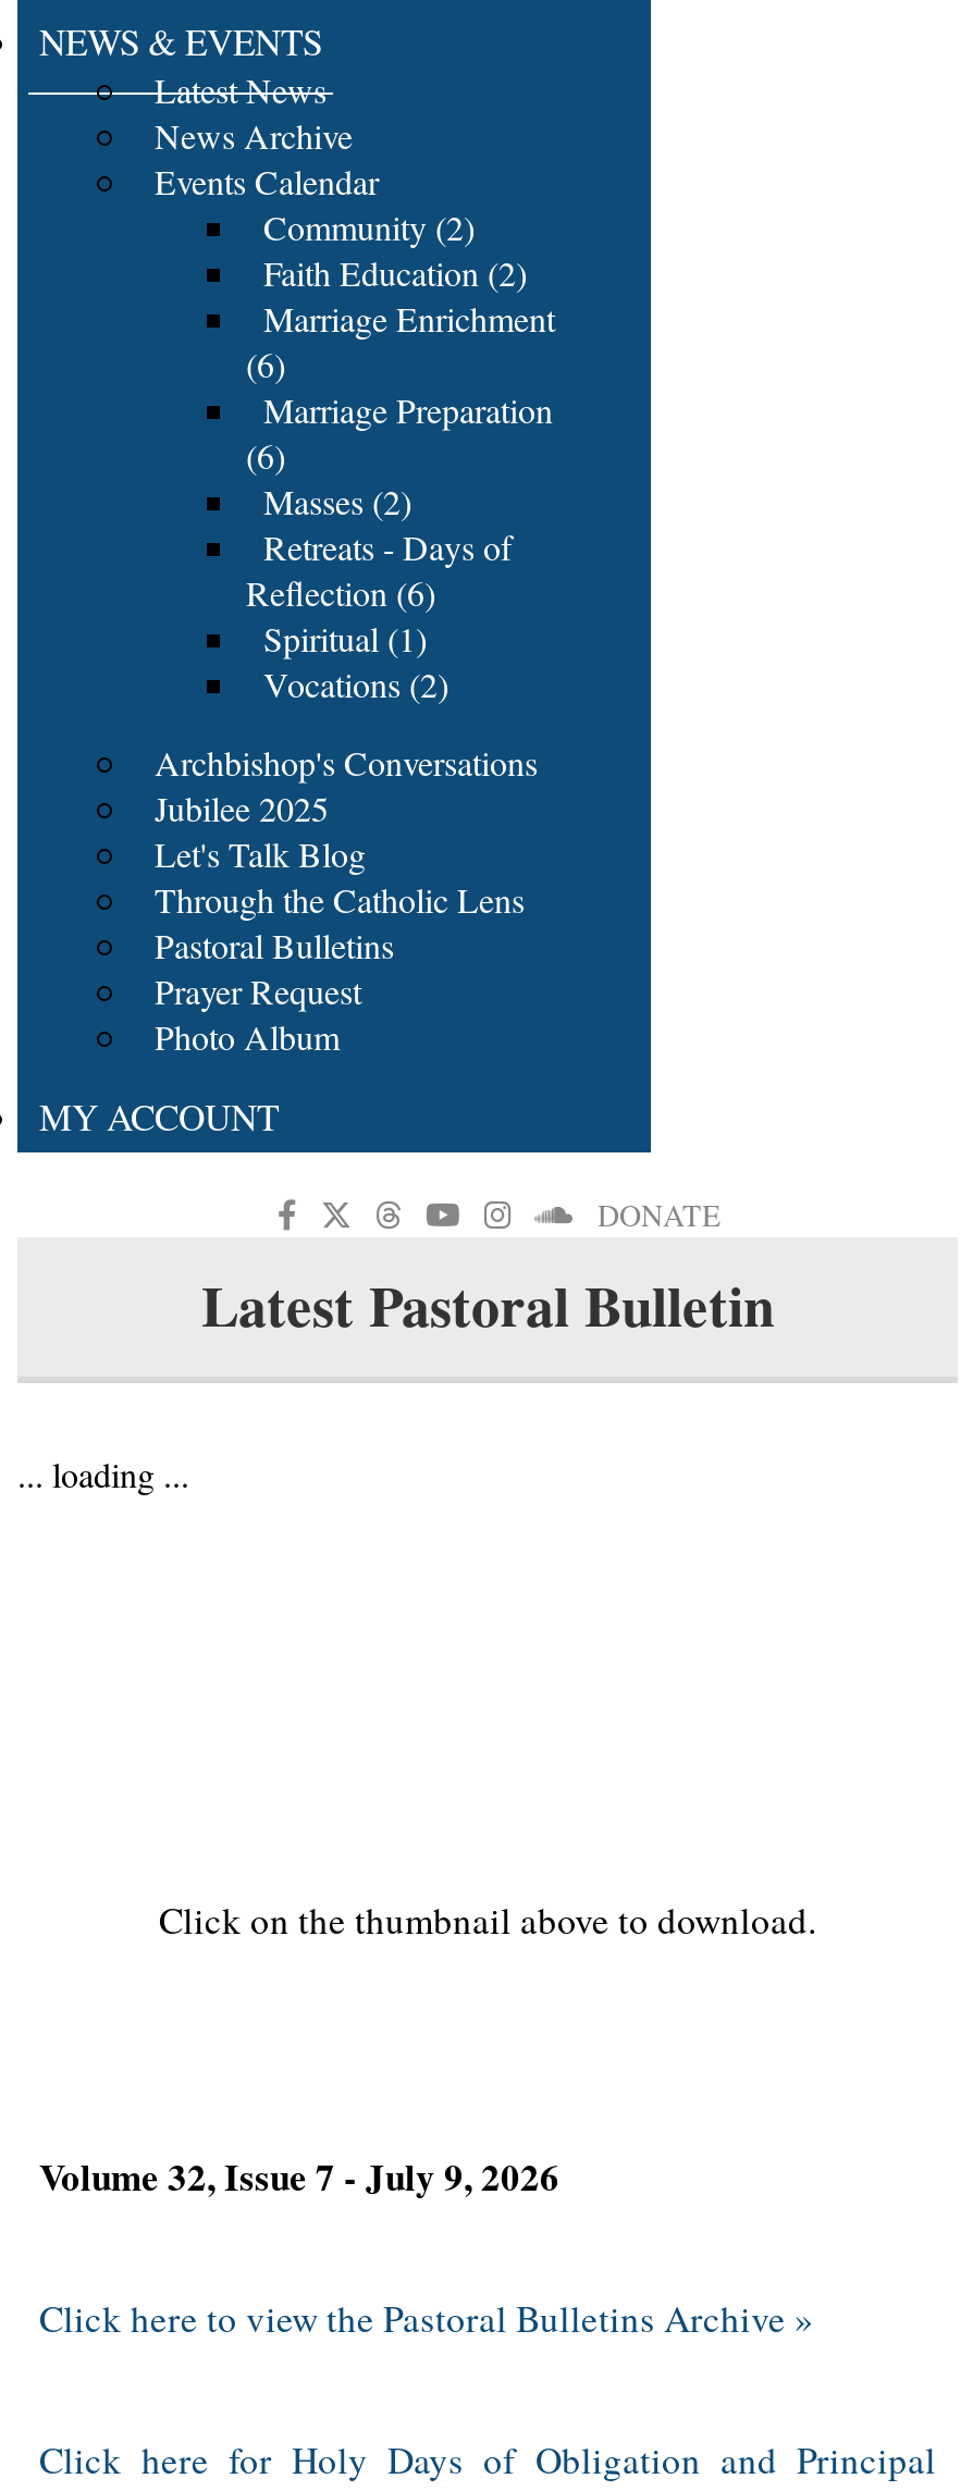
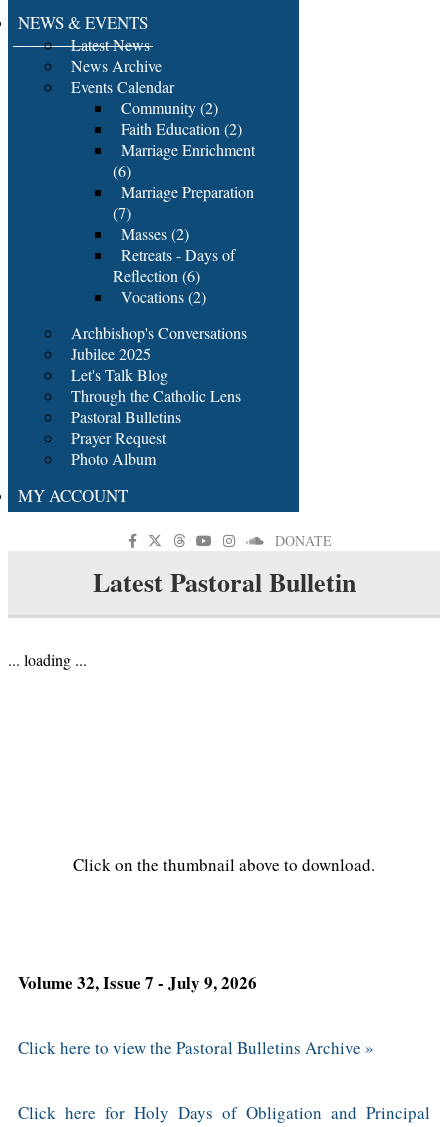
- (6)
+ (7)

- Spiritual (1)
